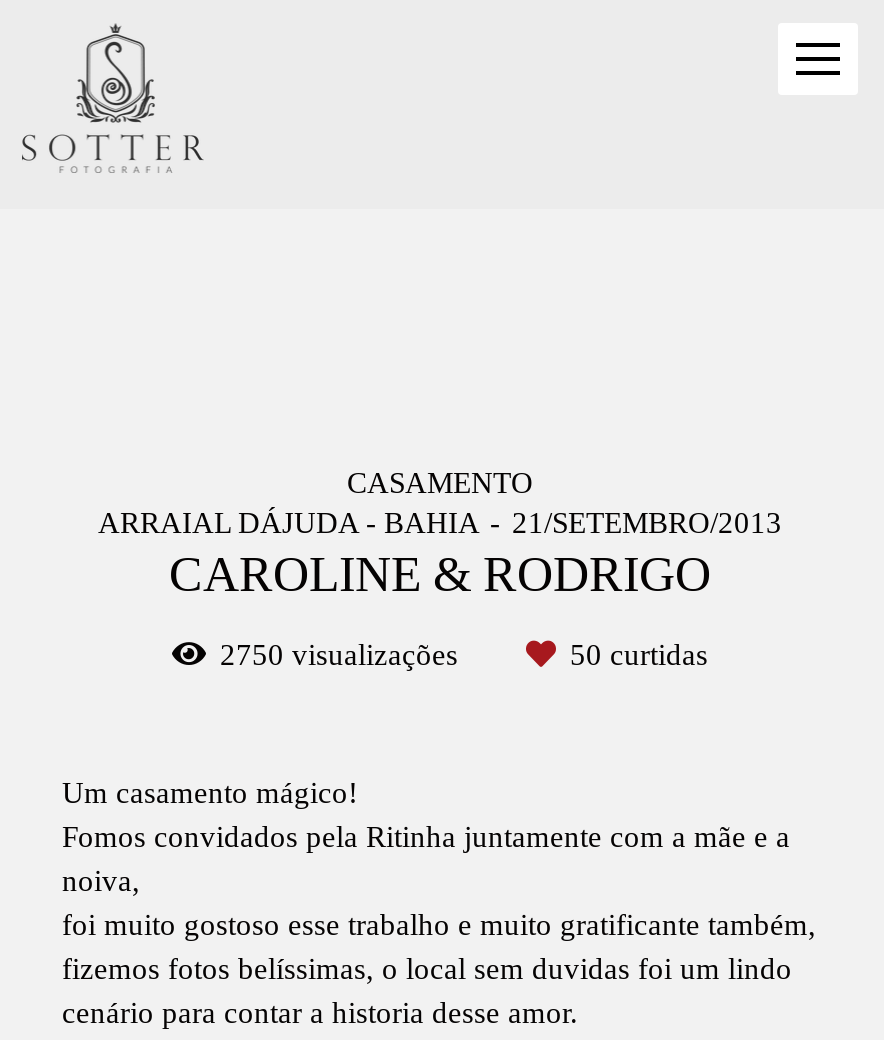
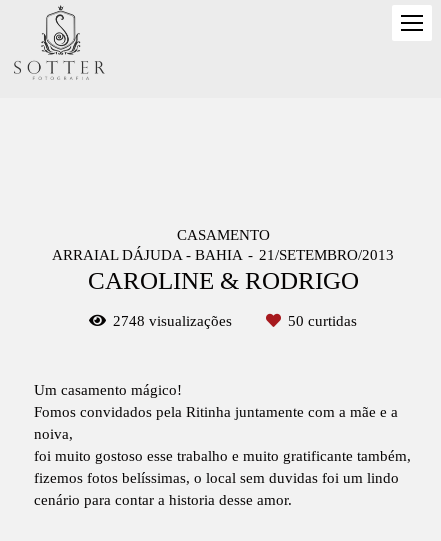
- 2750 visualizações
+ 2748 visualizações
